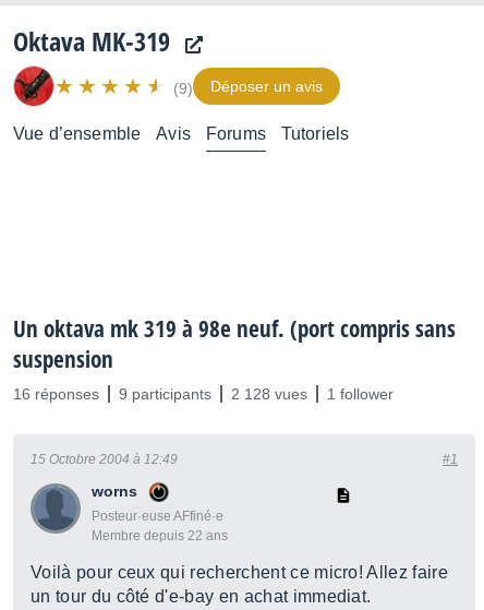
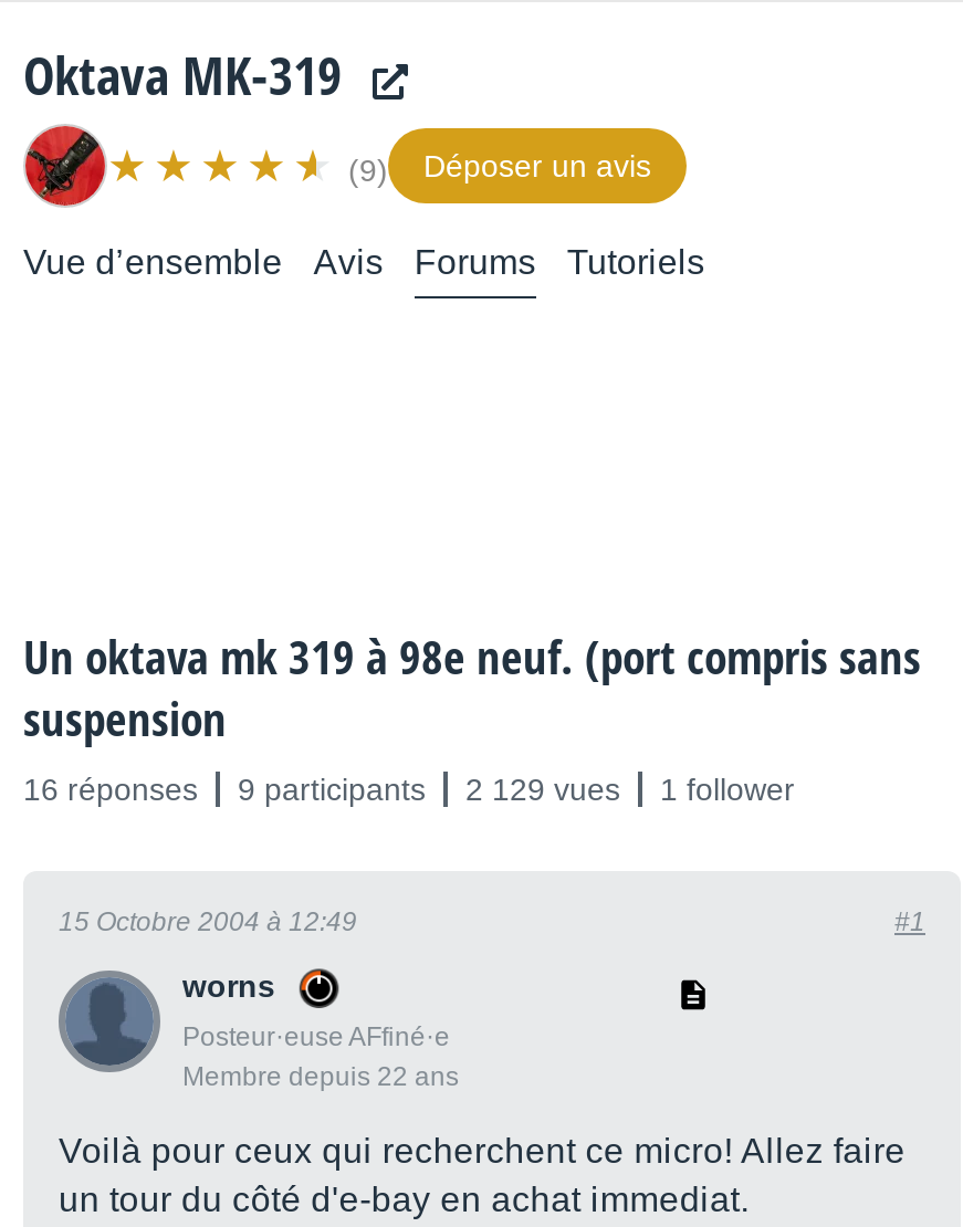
- 16 réponses 9 participants 2 128 vues 1 follower
+ 16 réponses 9 participants 2 129 vues 1 follower
